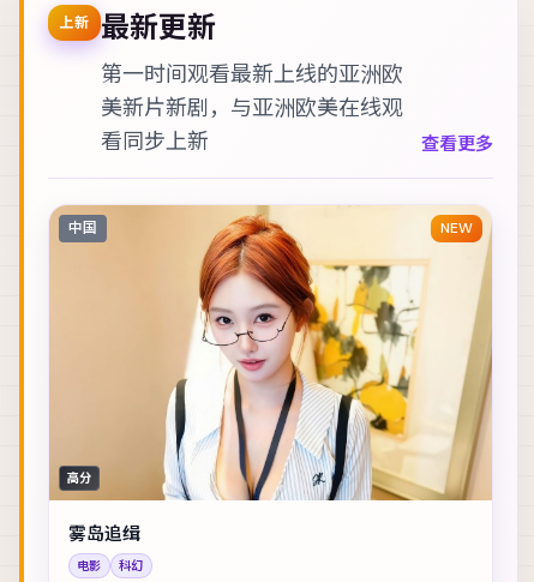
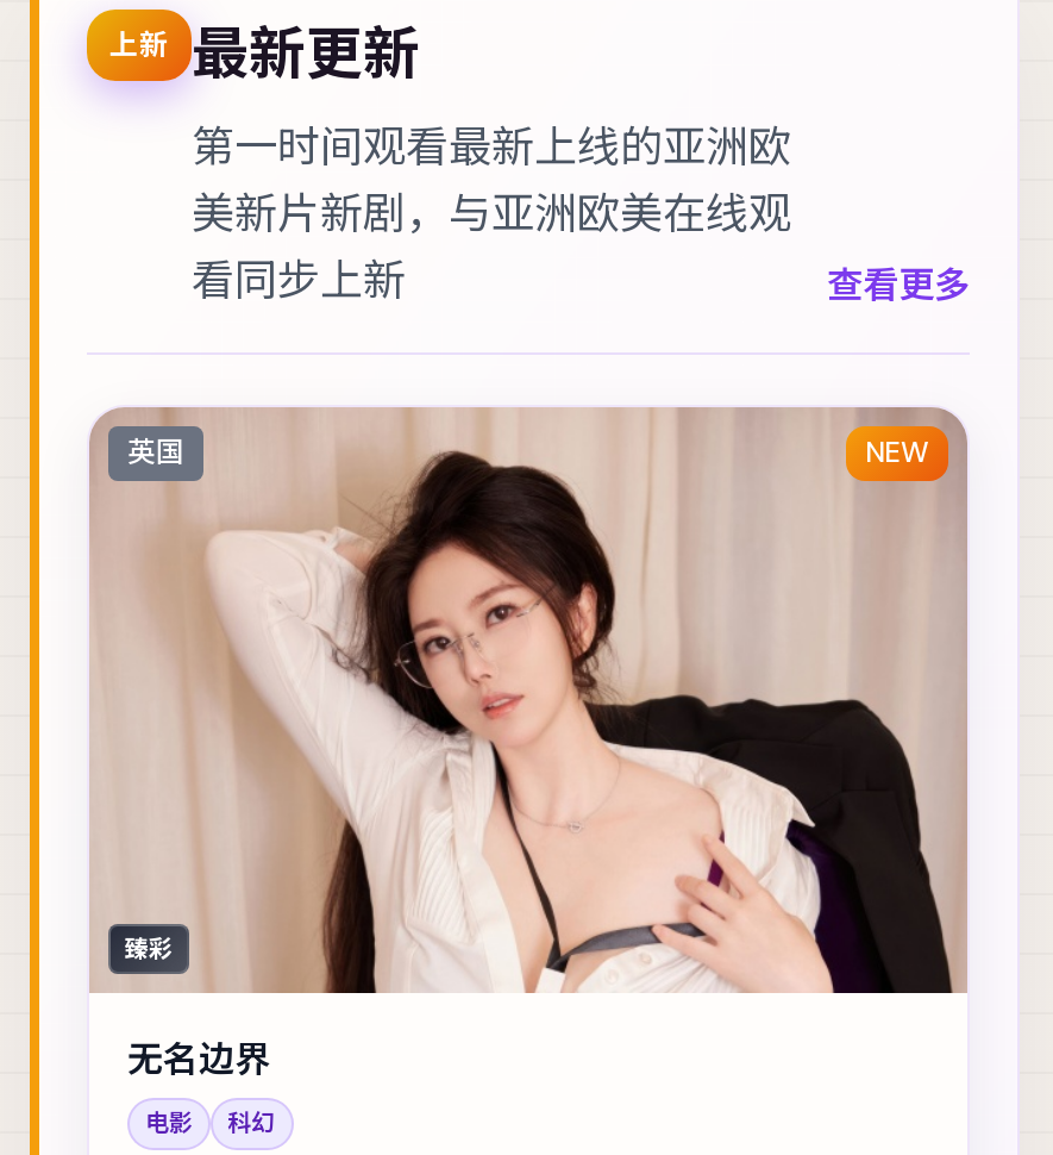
- [image]
- 中国
+ [image]
+ 英国

- 高分
+ 臻彩

- 雾岛追缉
+ 无名边界
